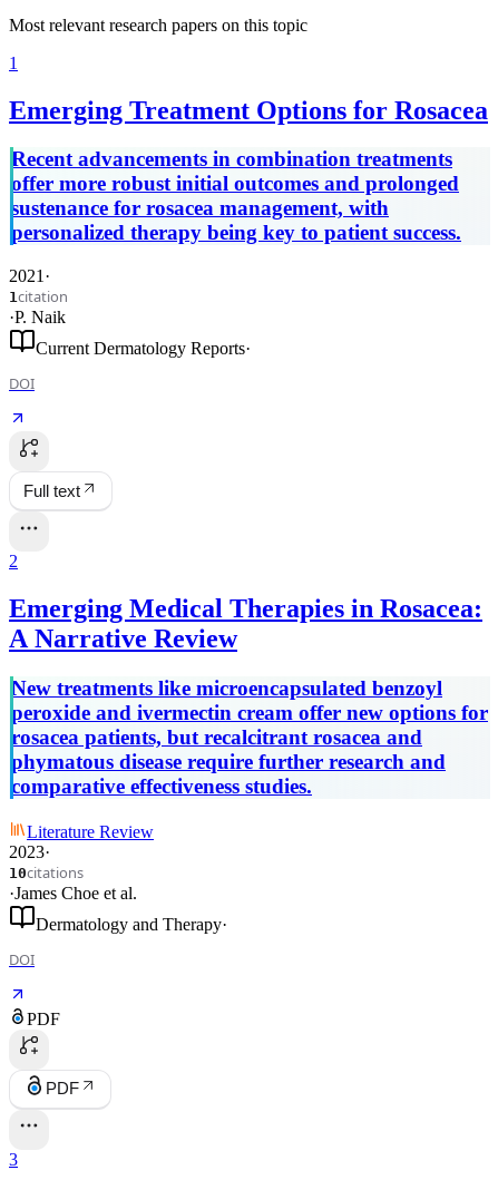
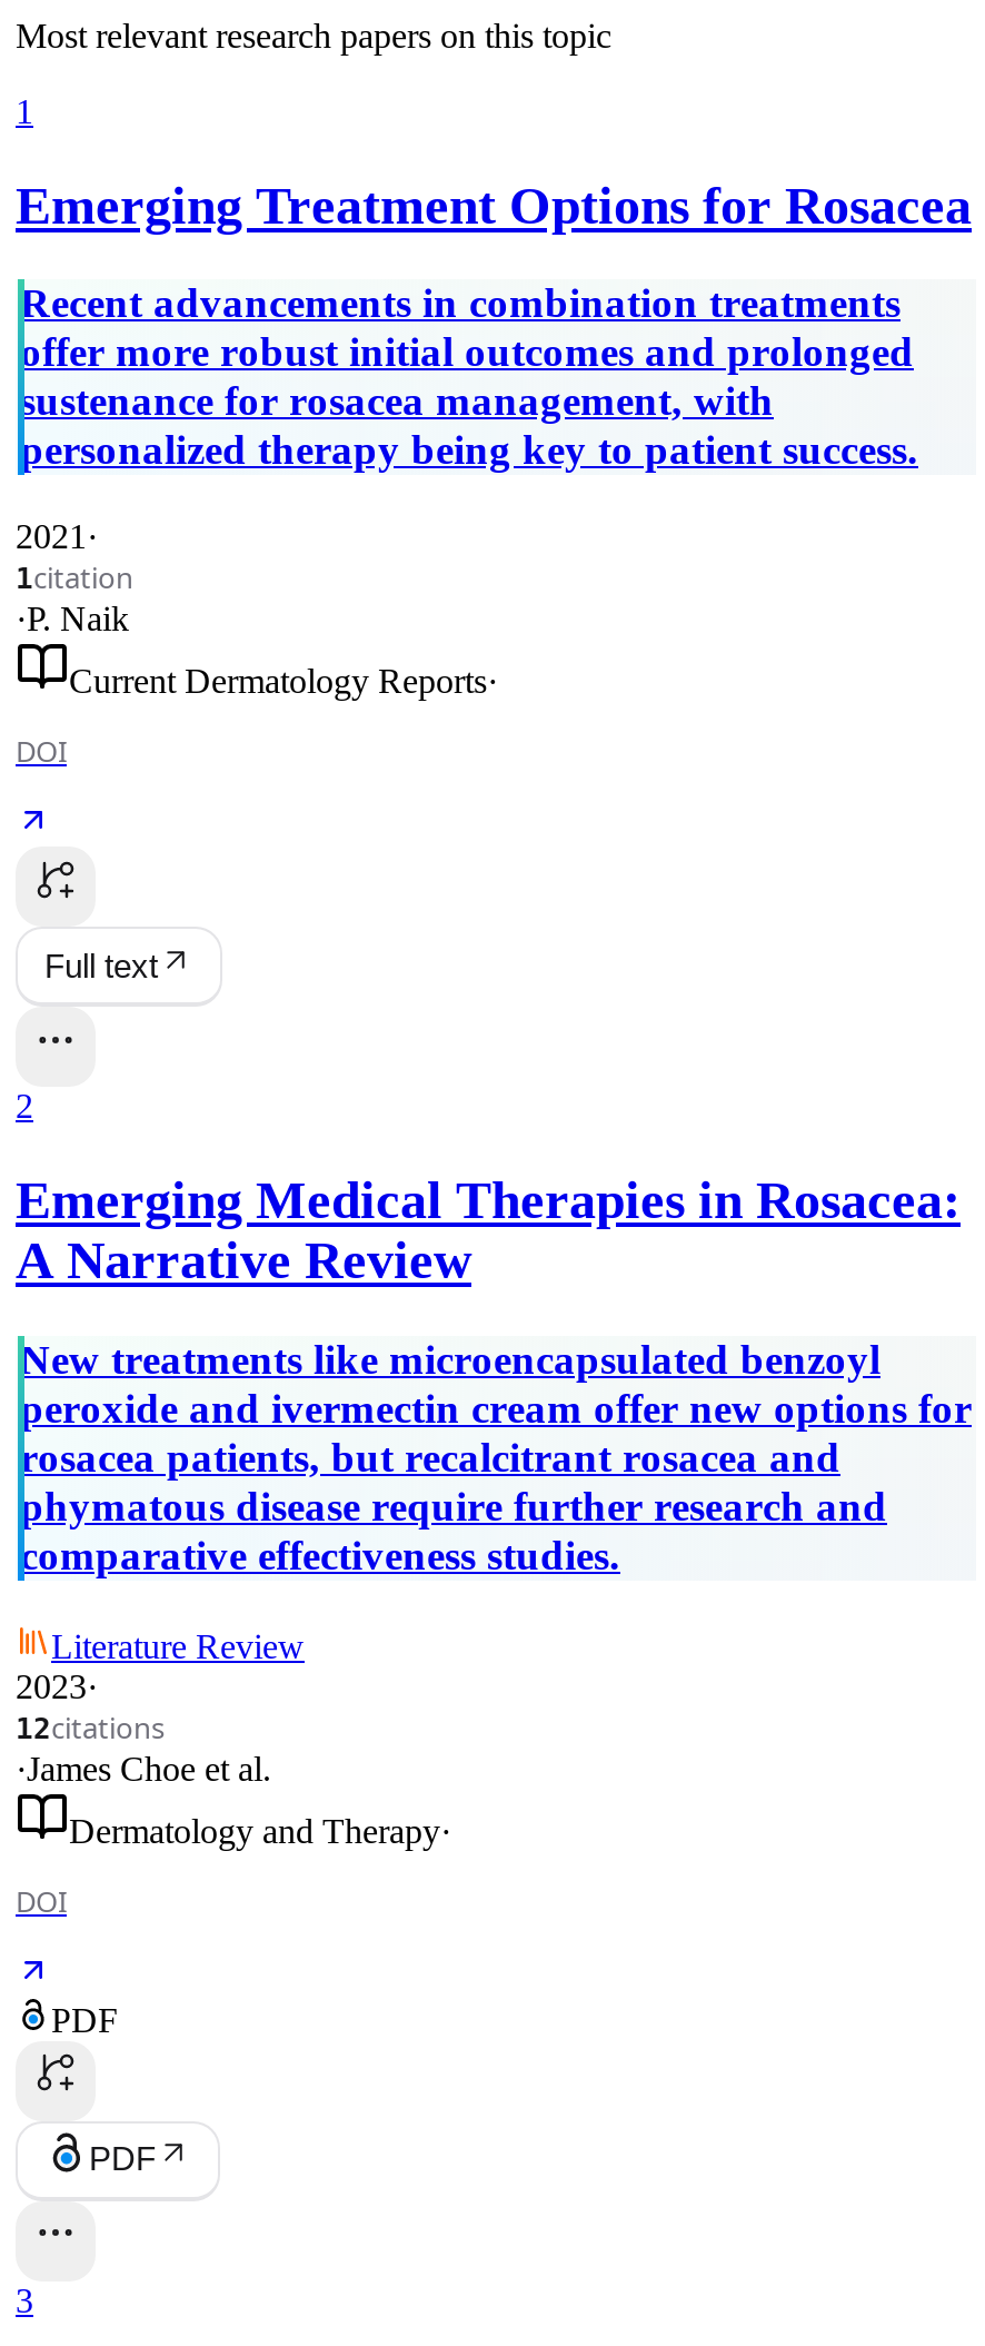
- 10citations
+ 12citations
